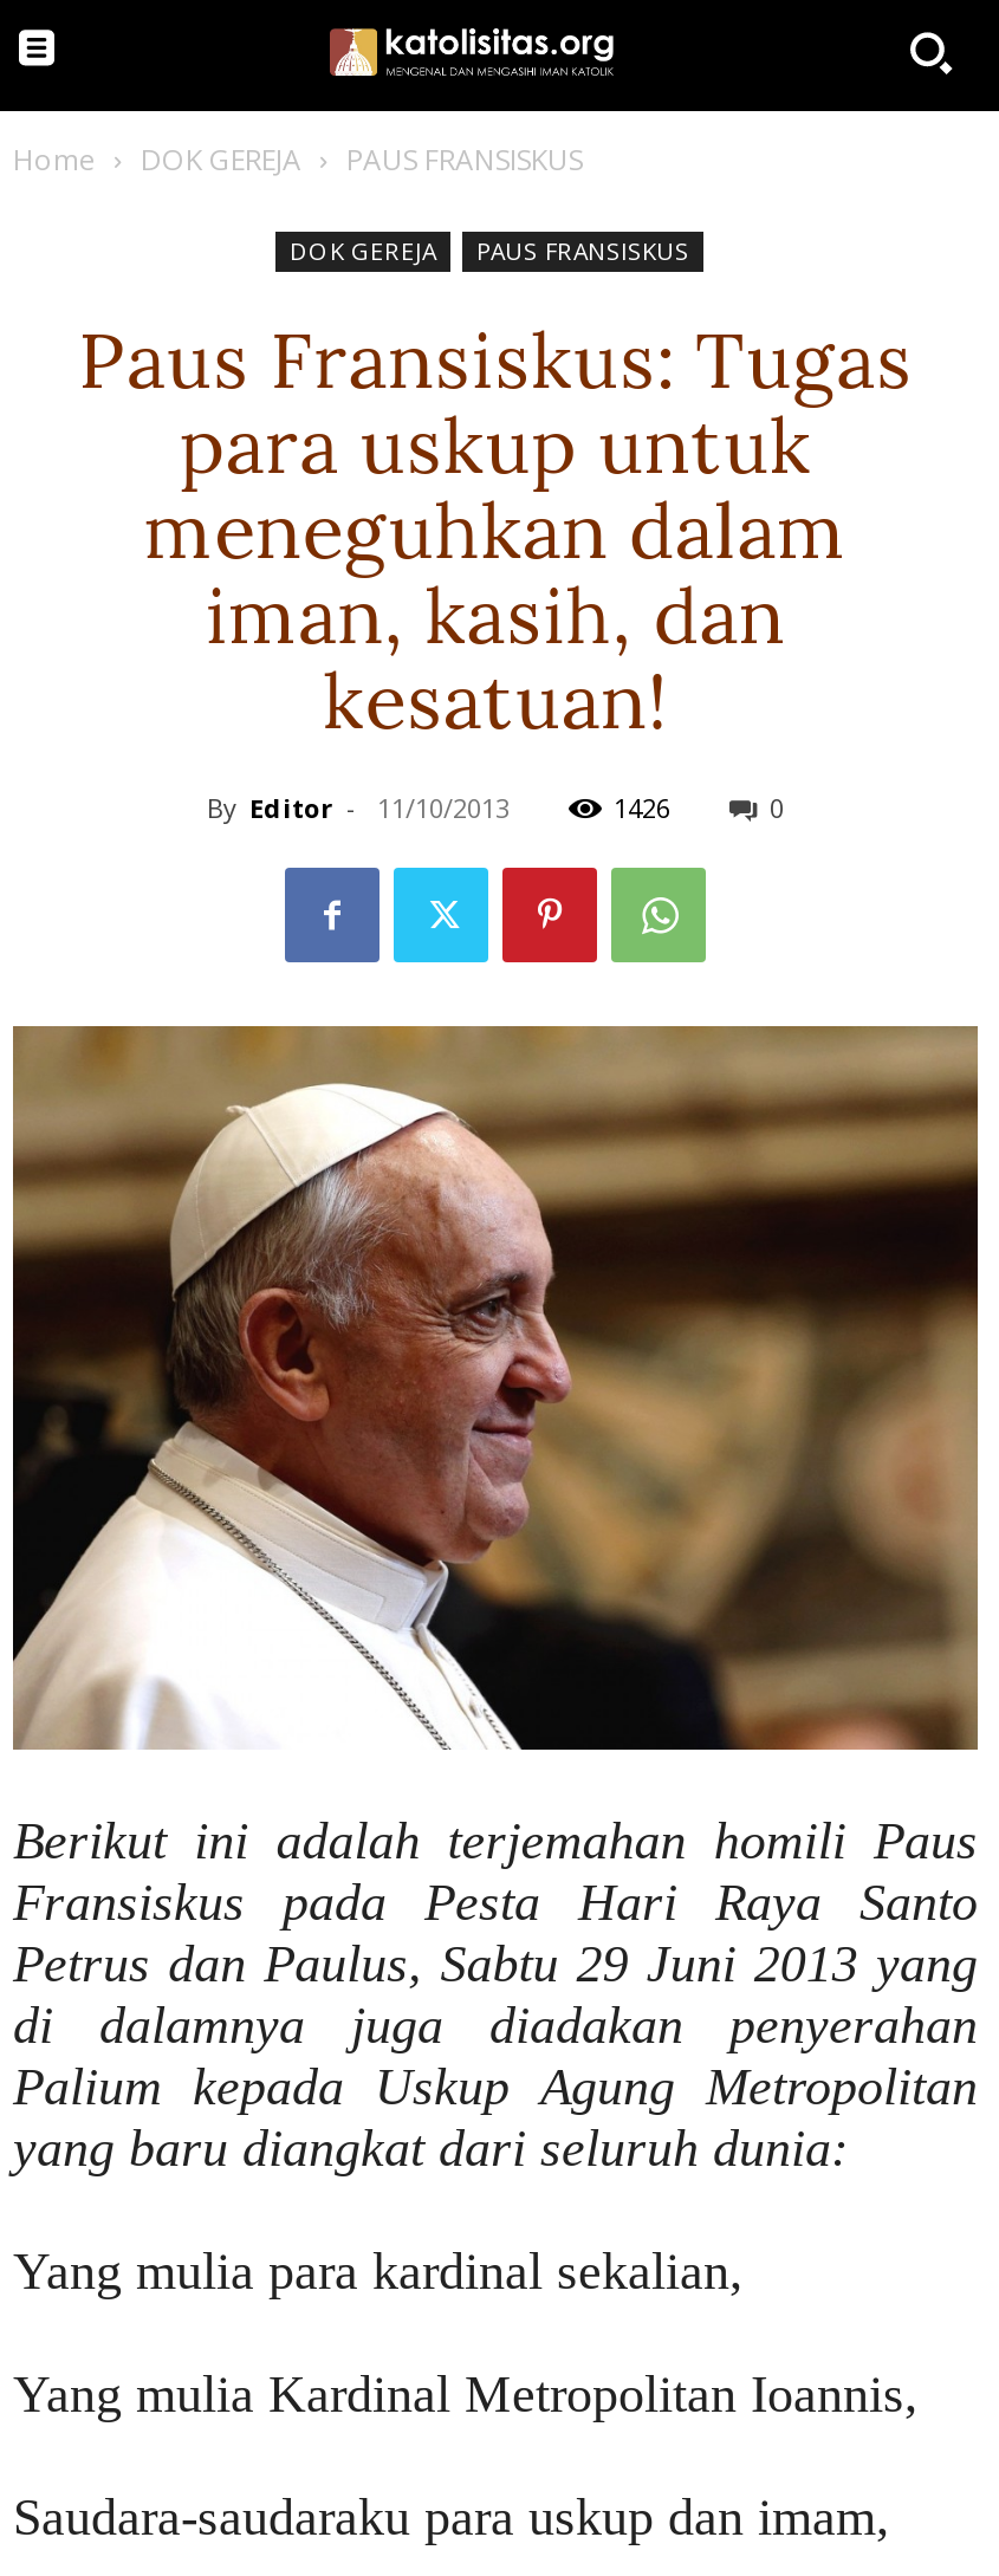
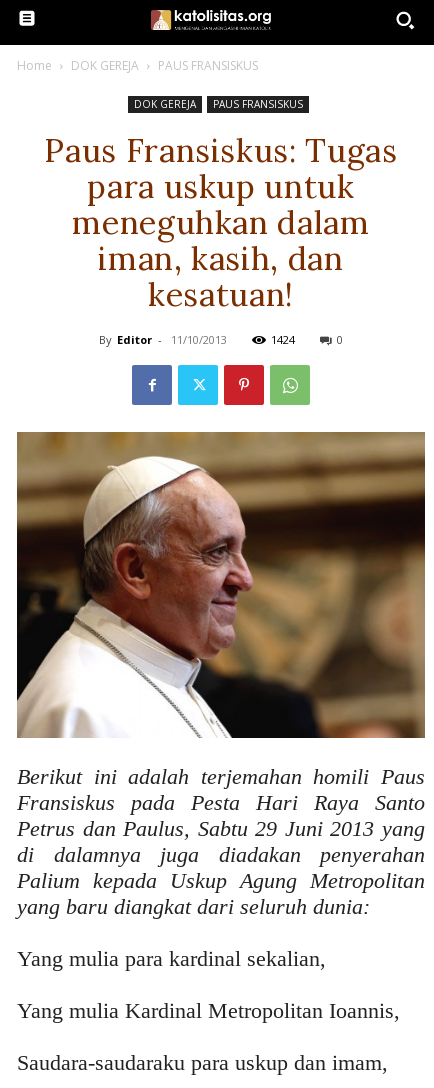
- 1426
+ 1424
